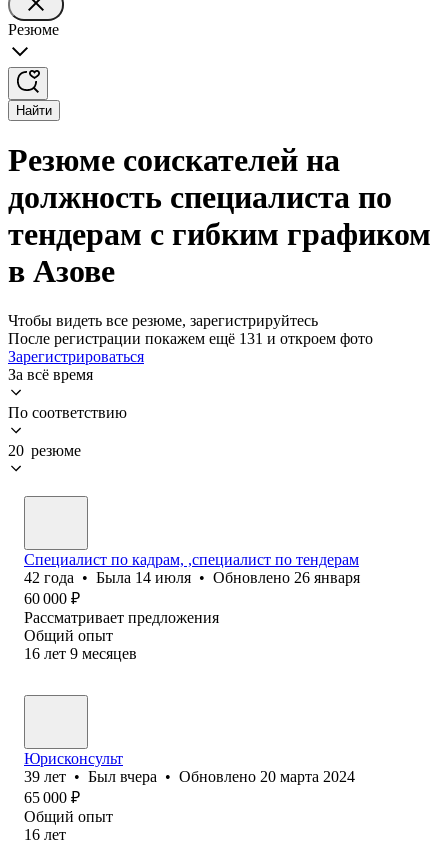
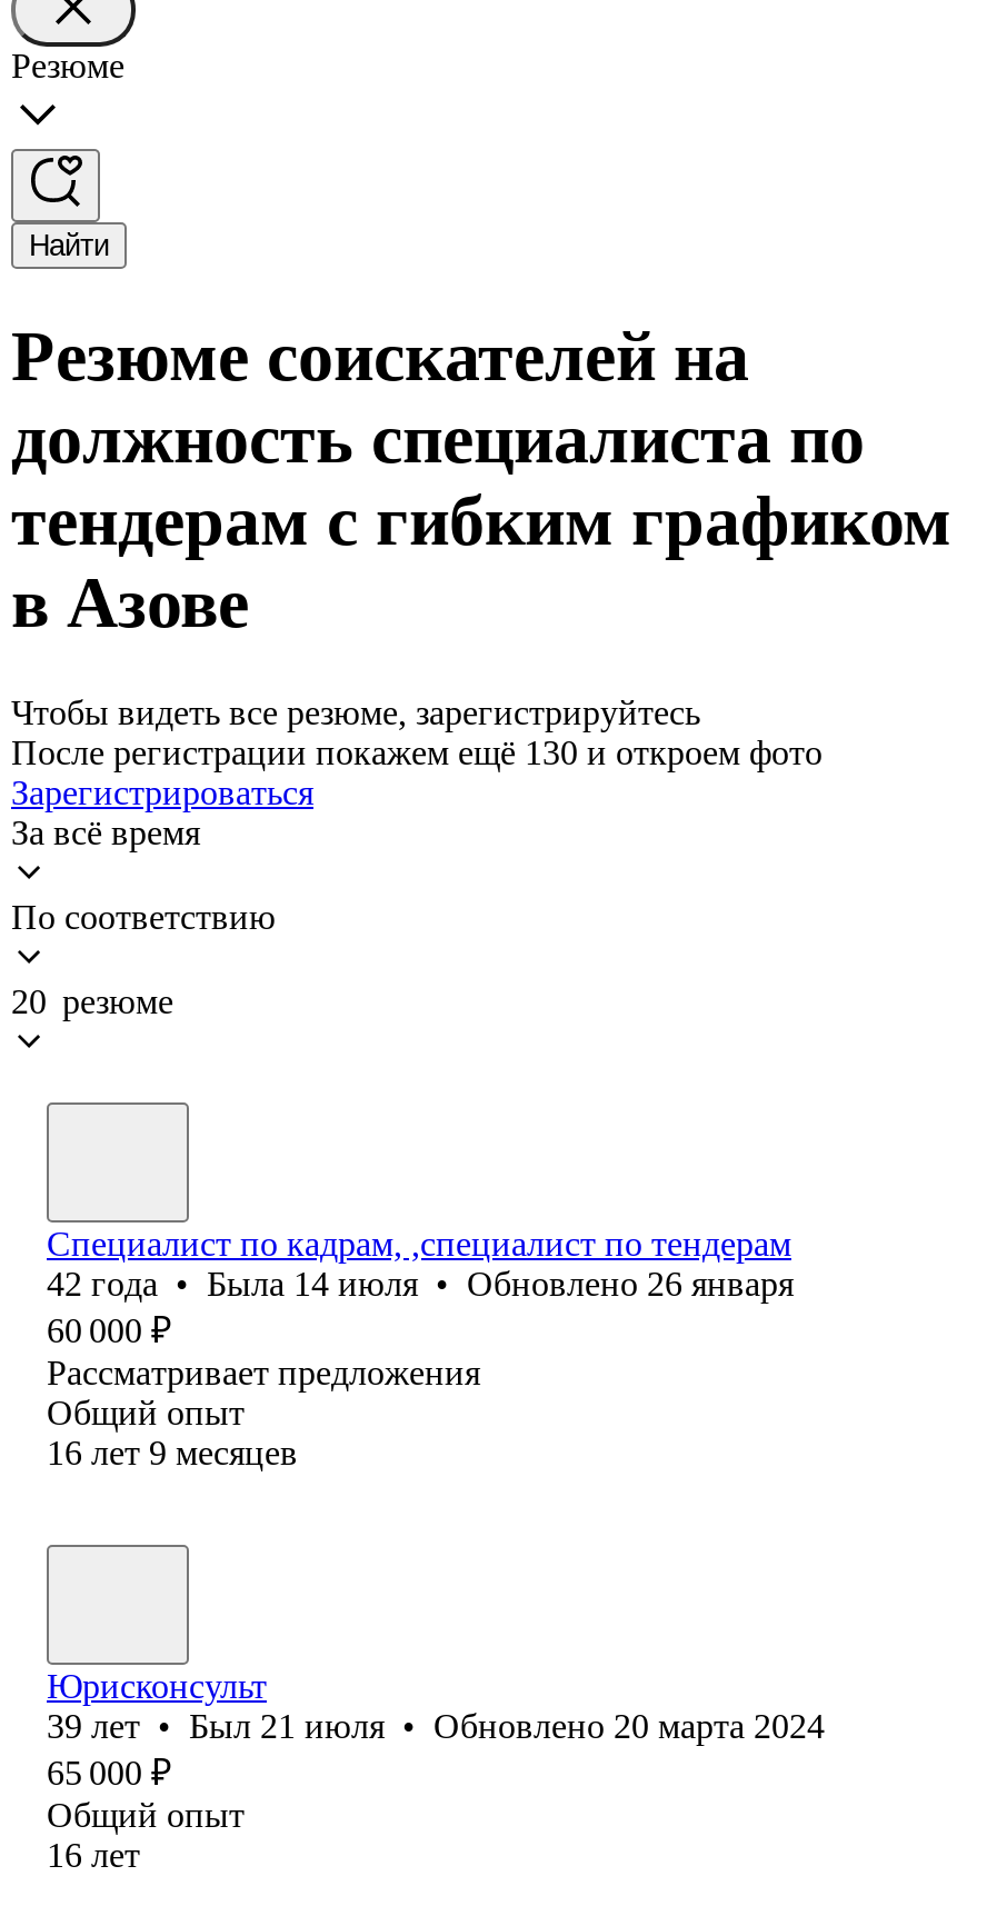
- После регистрации покажем ещё 131 и откроем фото
+ После регистрации покажем ещё 130 и откроем фото

- 39 лет • Был вчера • Обновлено 20 марта 2024
+ 39 лет • Был 21 июля • Обновлено 20 марта 2024
